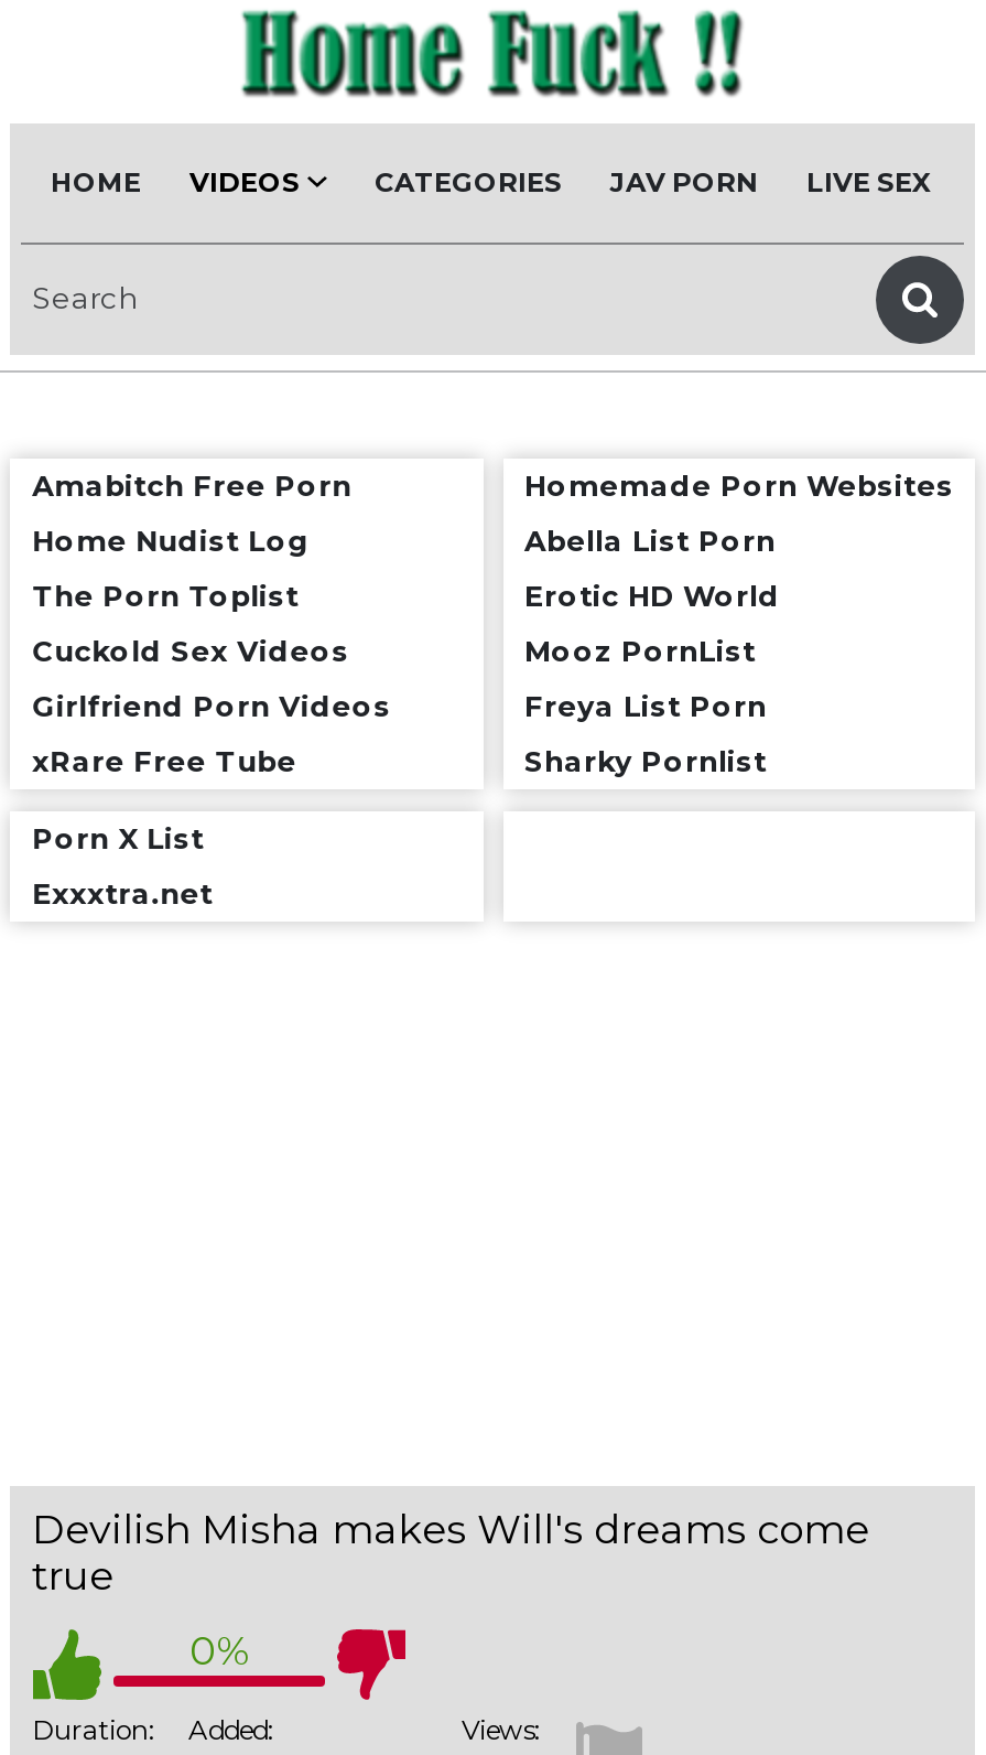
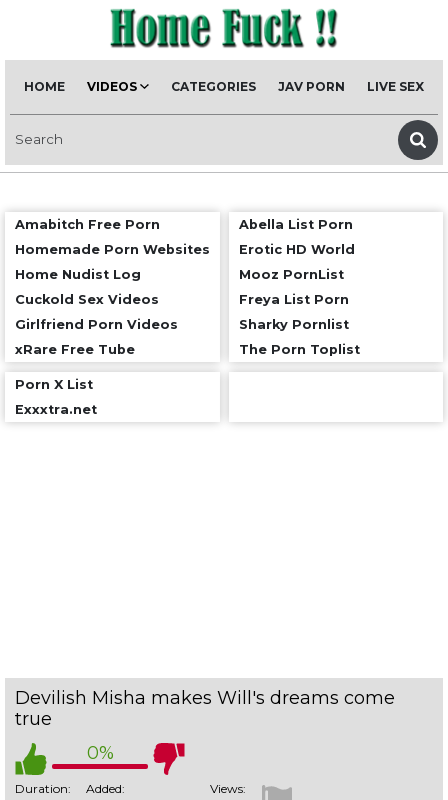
moved down: Homemade Porn Websites

moved down: Home Nudist Log

moved up: Abella List Porn | Erotic HD World | Mooz PornList | Freya List Porn | Sharky Pornlist

moved down: The Porn Toplist
